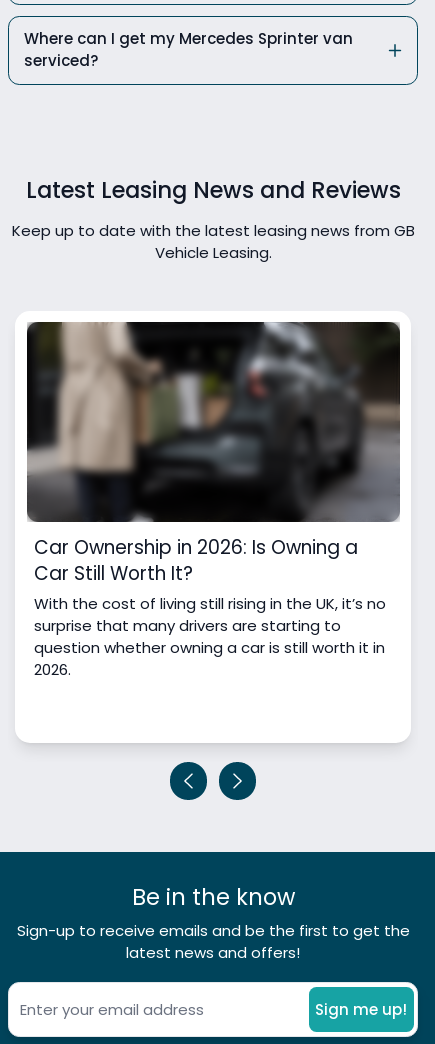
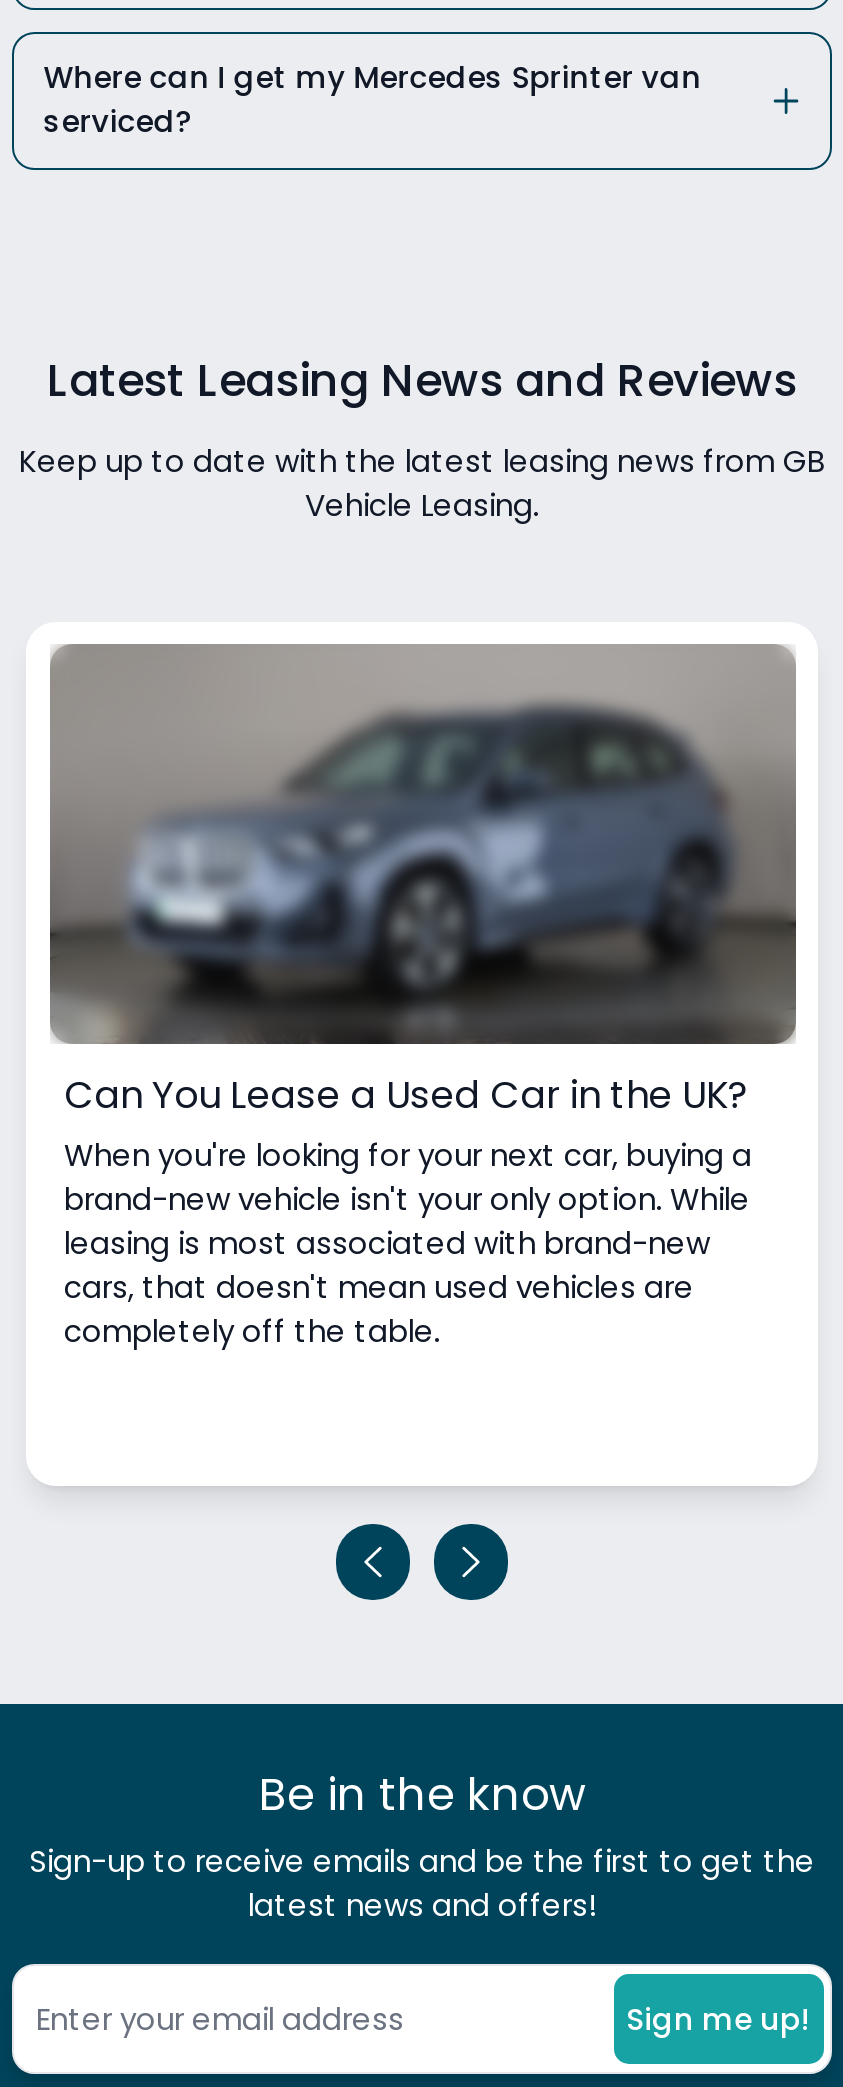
- [image]
- Car Ownership in 2026: Is Owning a
- Car Still Worth It?
- With the cost of living still rising in the UK, it’s no
- surprise that many drivers are starting to
- question whether owning a car is still worth it in
- 2026.
+ [image]
+ Can You Lease a Used Car in the UK?
+ When you're looking for your next car, buying a
+ brand-new vehicle isn't your only option. While
+ leasing is most associated with brand-new
+ cars, that doesn't mean used vehicles are
+ completely off the table.
